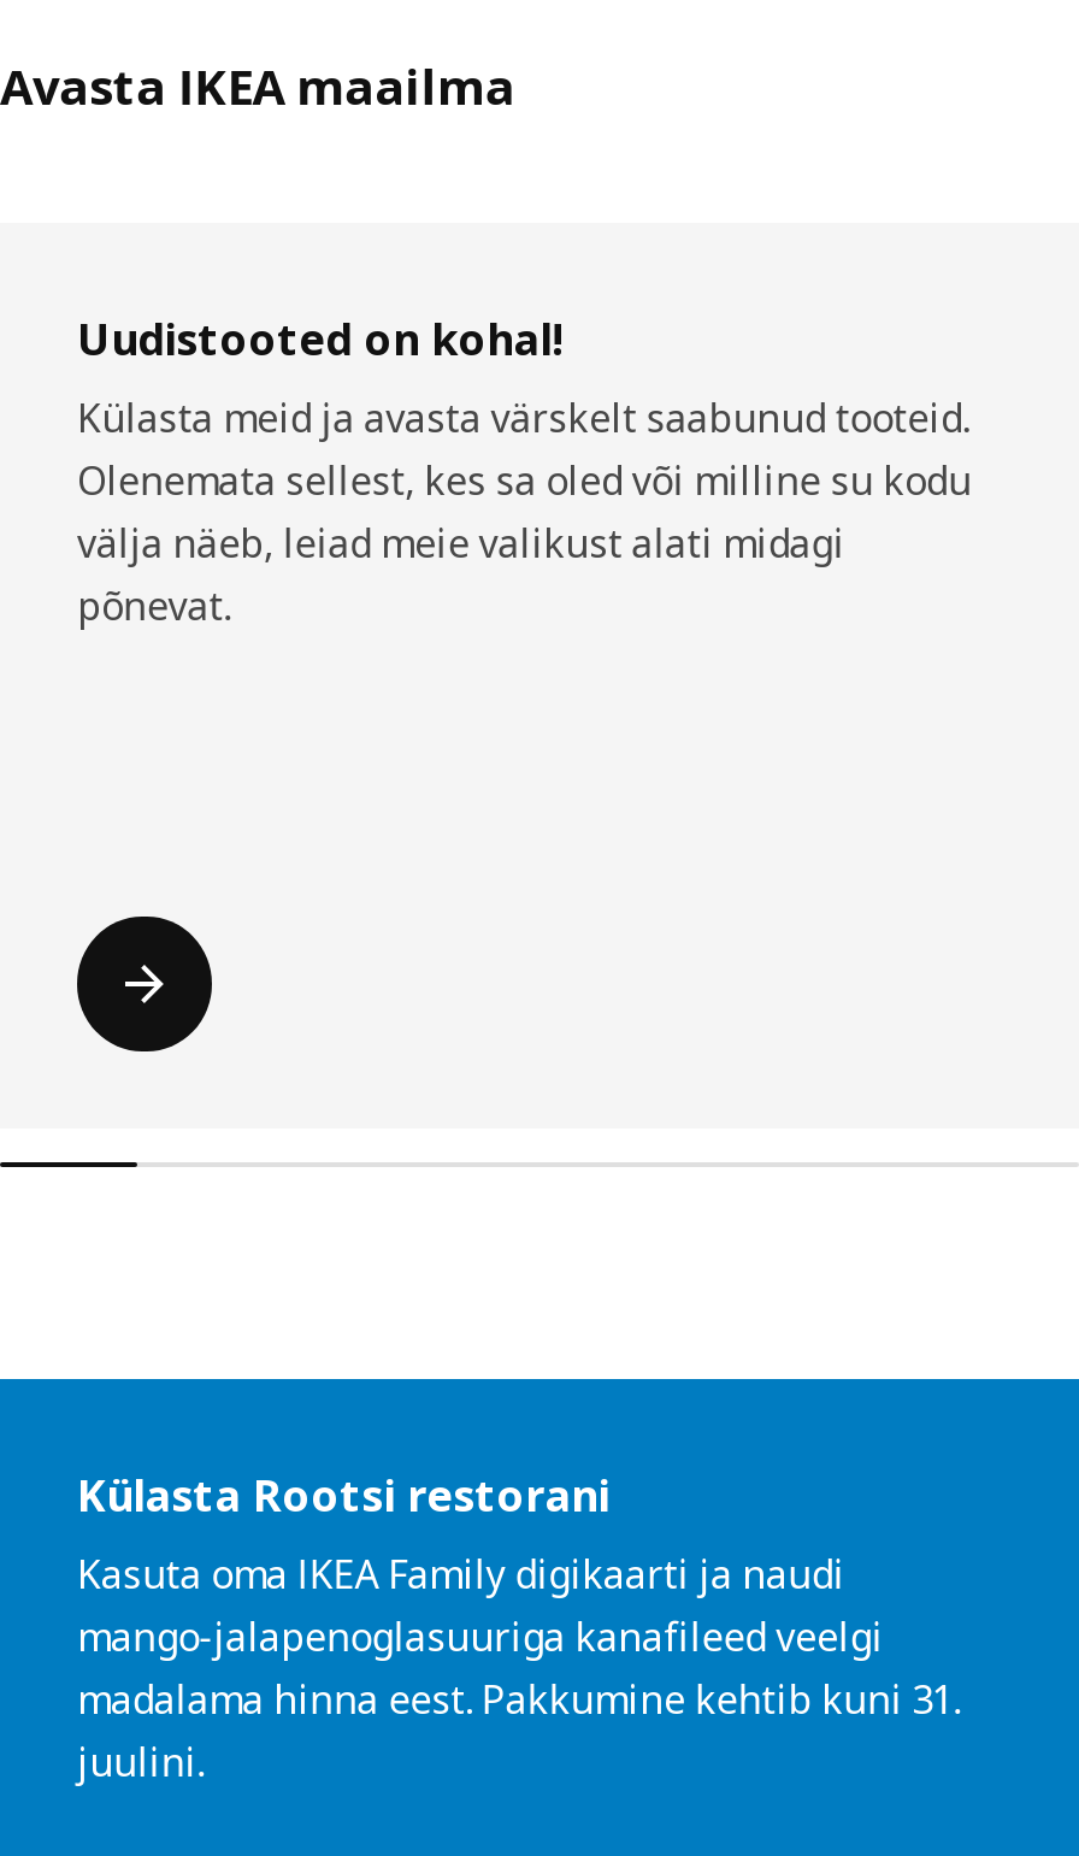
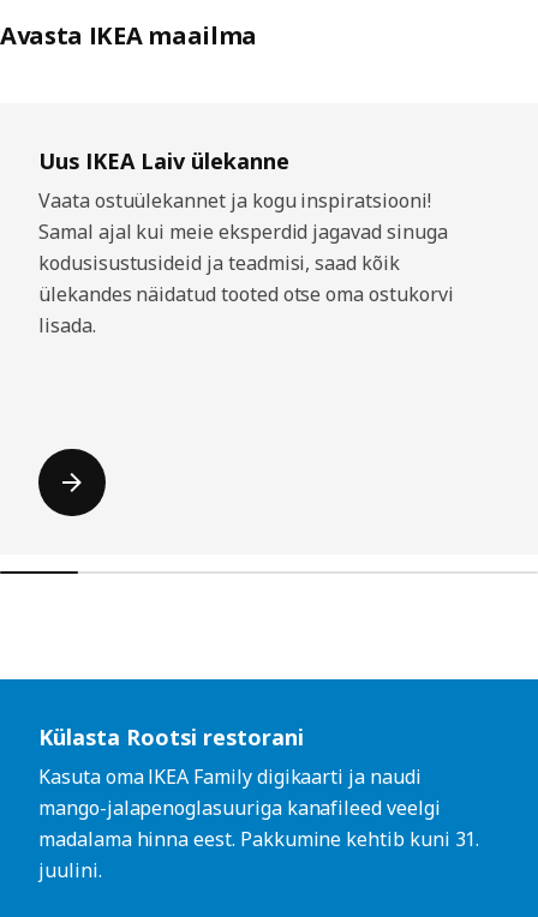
- Uudistooted on kohal!
- Külasta meid ja avasta värskelt saabunud tooteid.
- Olenemata sellest, kes sa oled või milline su kodu
- välja näeb, leiad meie valikust alati midagi
- põnevat.
+ Uus IKEA Laiv ülekanne
+ Vaata ostuülekannet ja kogu inspiratsiooni!
+ Samal ajal kui meie eksperdid jagavad sinuga
+ kodusisustusideid ja teadmisi, saad kõik
+ ülekandes näidatud tooted otse oma ostukorvi
+ lisada.
